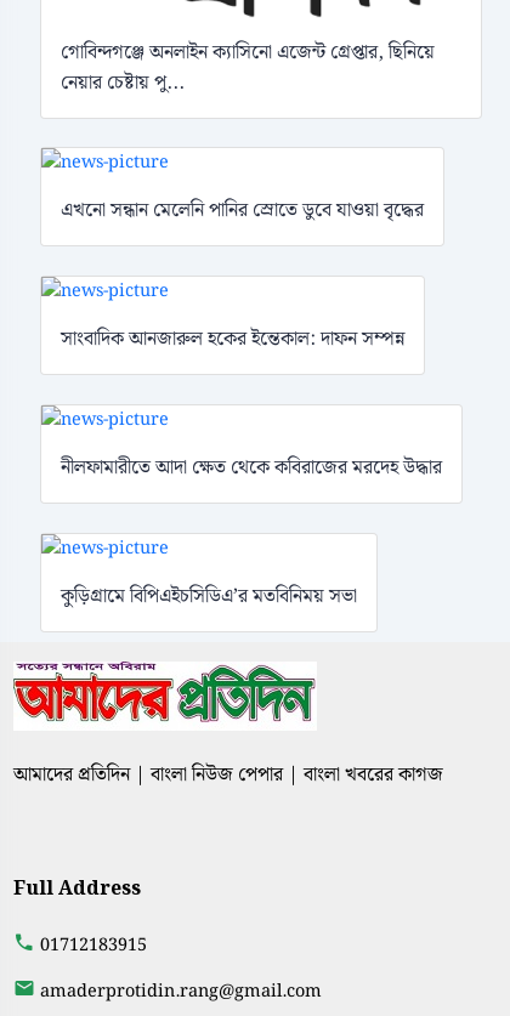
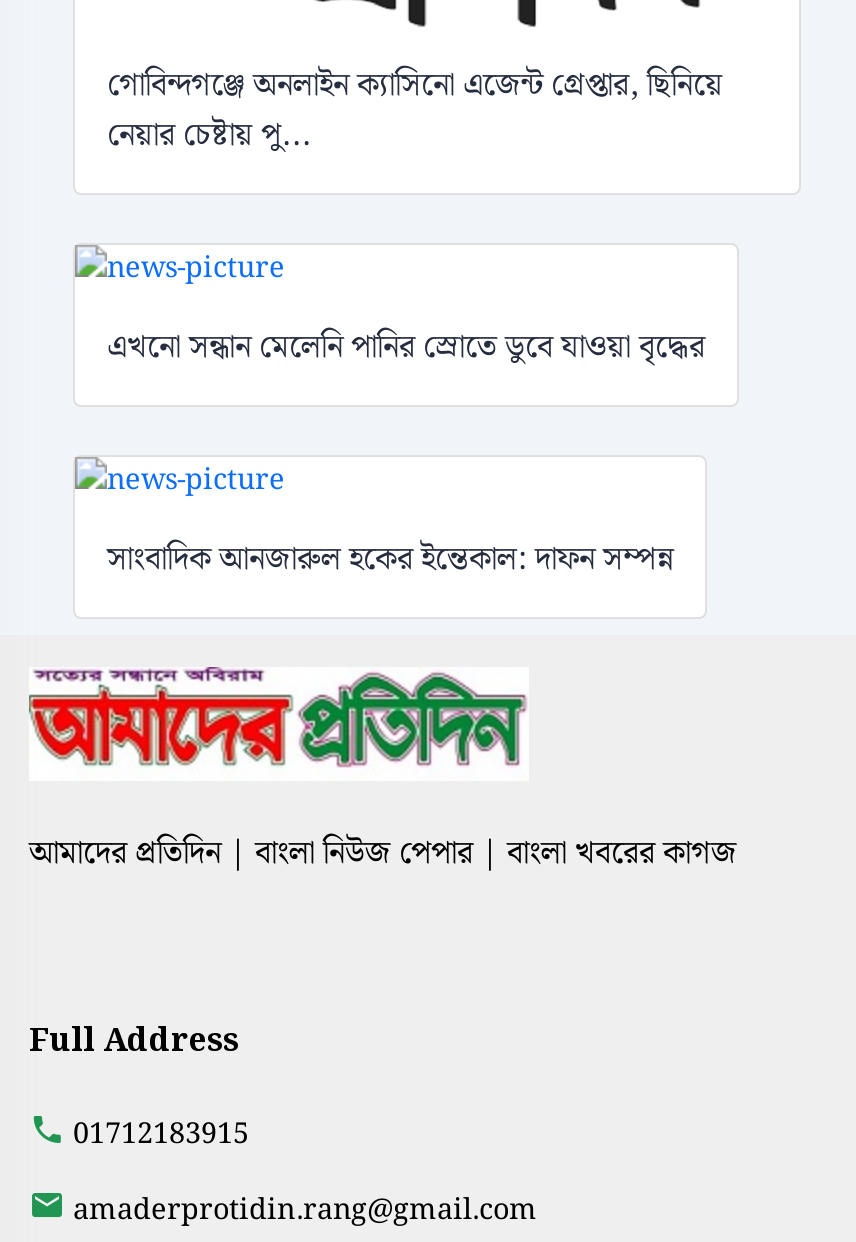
- নীলফামারীতে আদা ক্ষেত থেকে কবিরাজের মরদেহ উদ্ধার

- কুড়িগ্রামে বিপিএইচসিডিএ’র মতবিনিময় সভা
